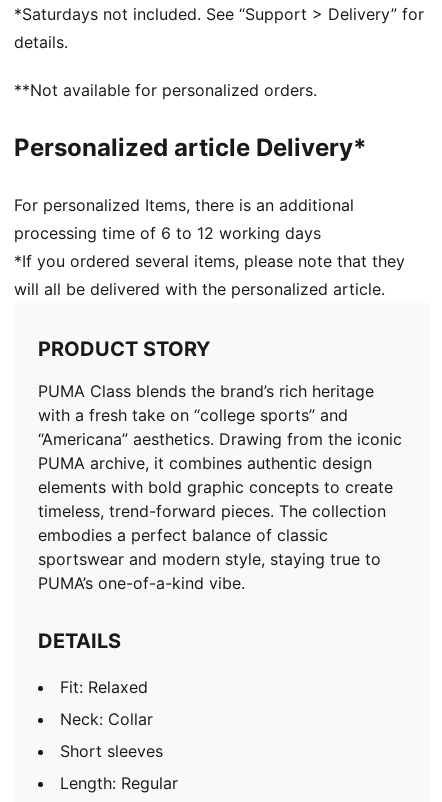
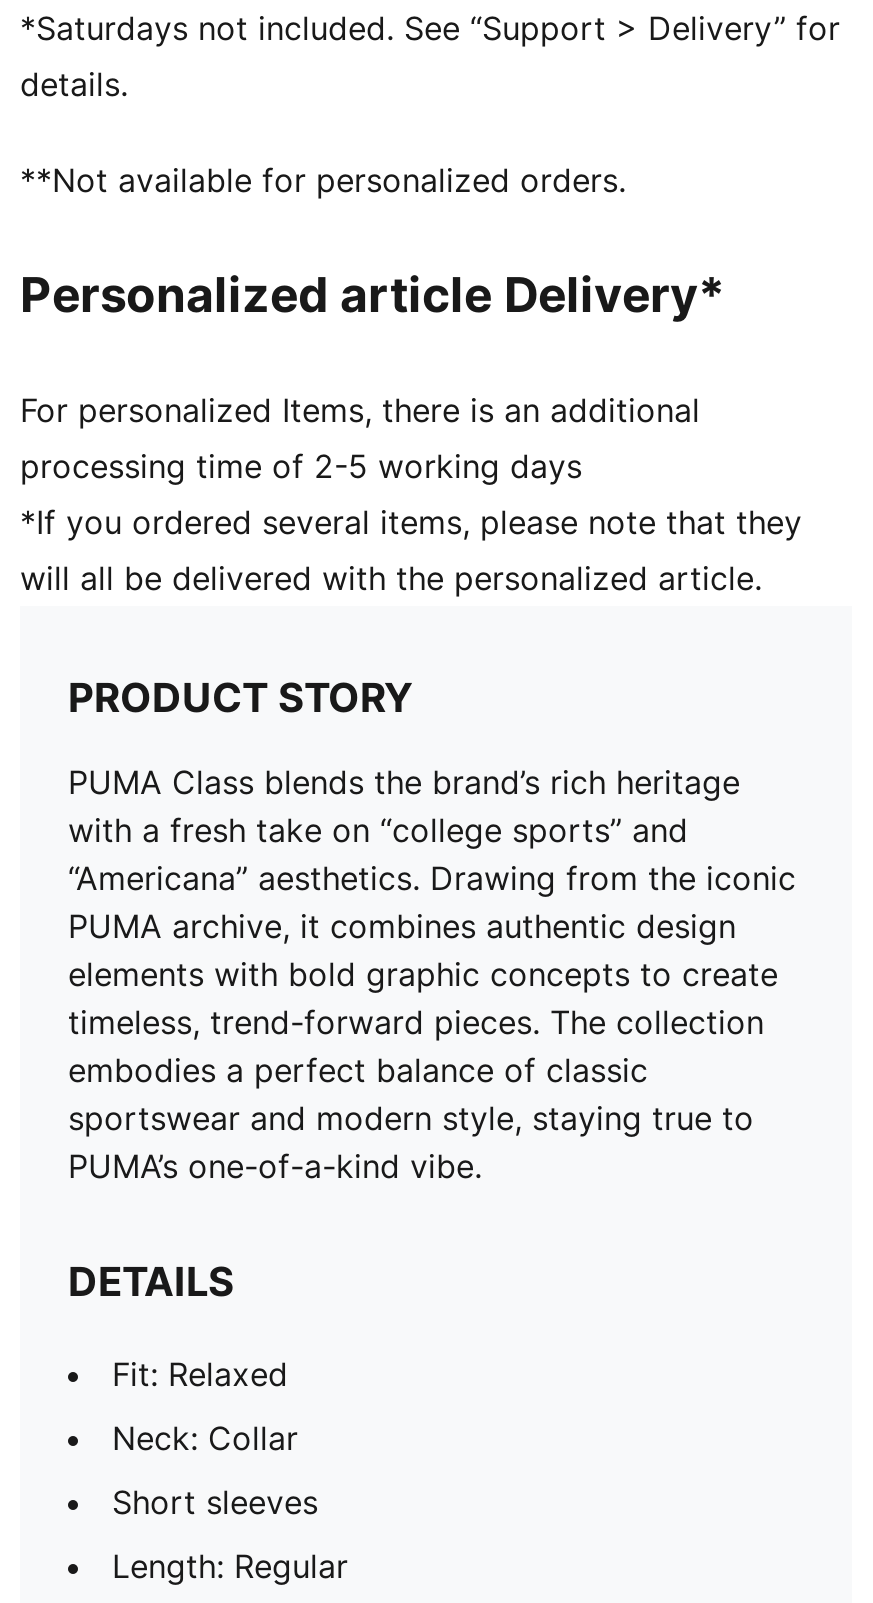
- processing time of 6 to 12 working days
+ processing time of 2-5 working days
